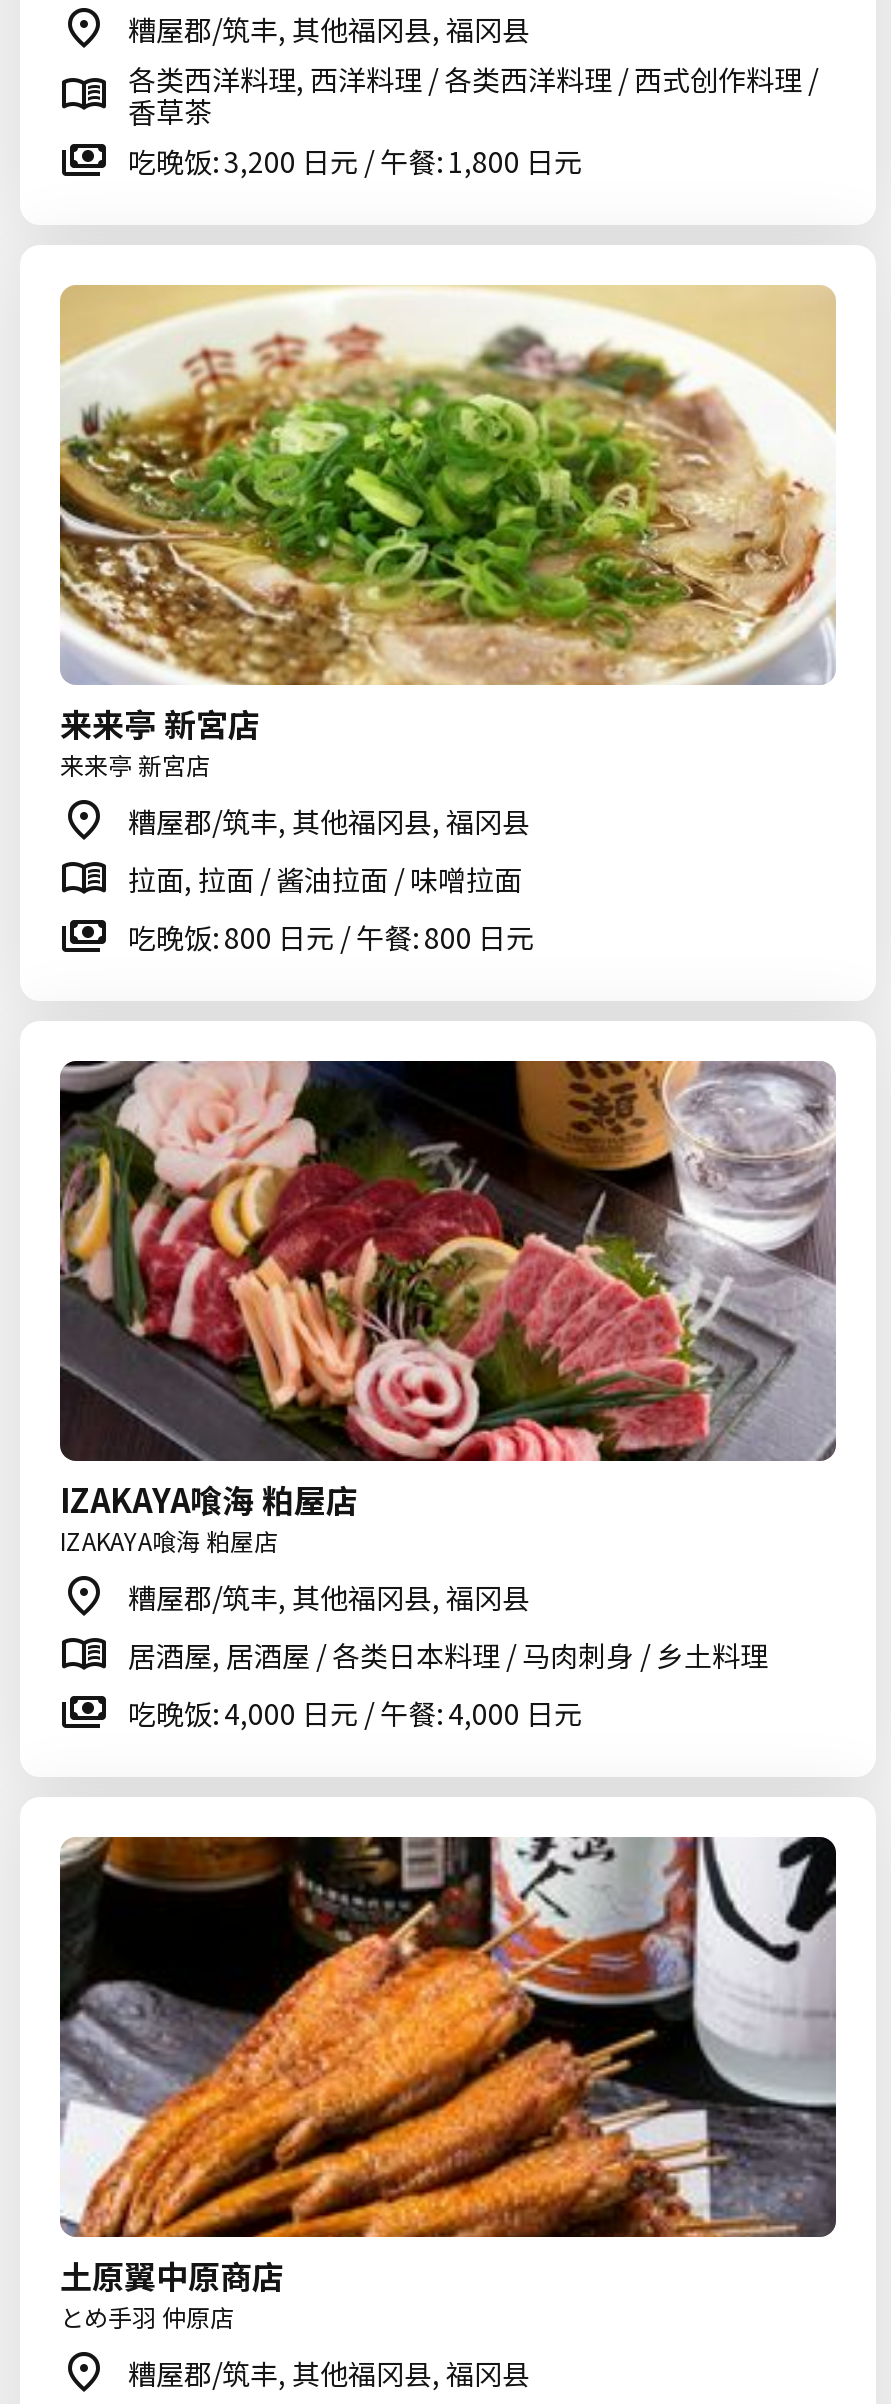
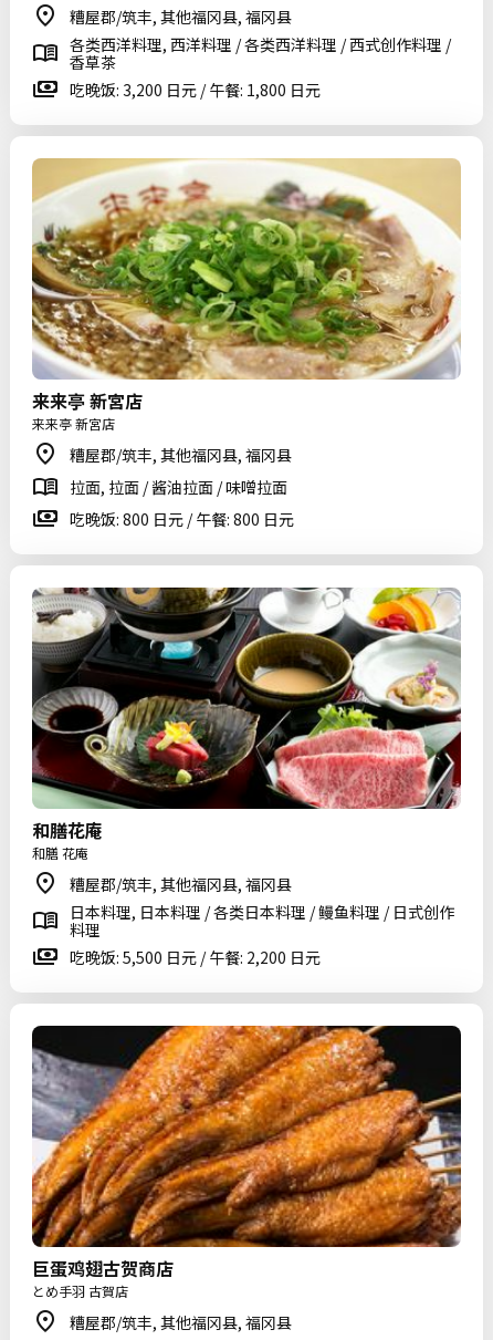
- [image]
- IZAKAYA喰海 粕屋店
- IZAKAYA喰海 粕屋店
+ [image]
+ 和膳花庵
+ 和膳 花庵

- 居酒屋, 居酒屋 / 各类日本料理 / 马肉刺身 / 乡土料理
- 吃晚饭: 4,000 日元 / 午餐: 4,000 日元
+ 日本料理, 日本料理 / 各类日本料理 / 鳗鱼料理 / 日式创作
+ 料理
+ 吃晚饭: 5,500 日元 / 午餐: 2,200 日元

- [image]
- 土原翼中原商店
- とめ手羽 仲原店
+ [image]
+ 巨蛋鸡翅古贺商店
+ とめ手羽 古賀店
